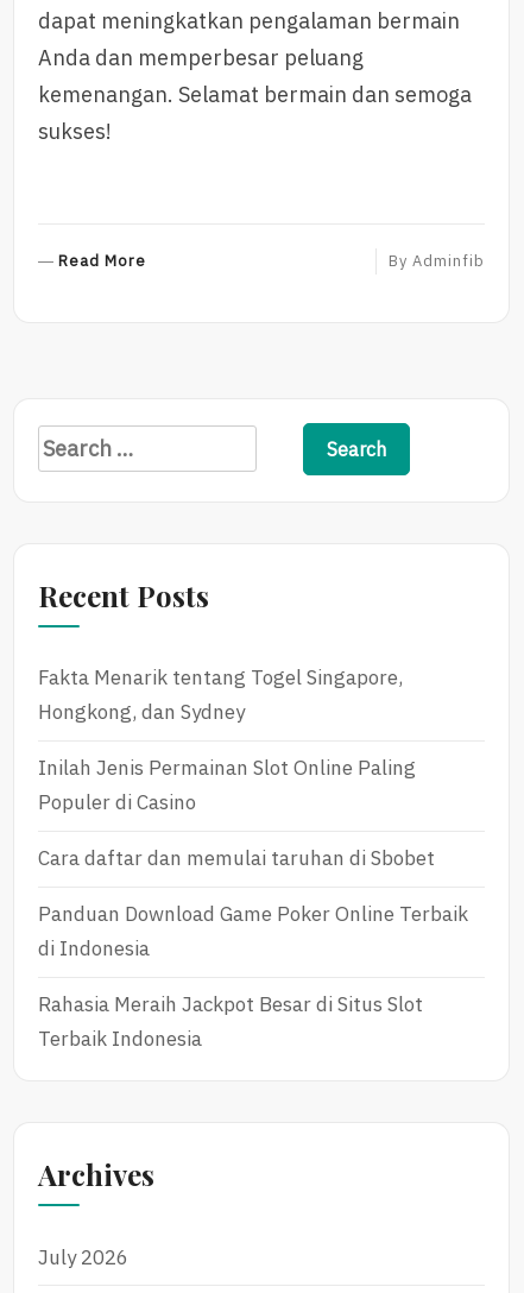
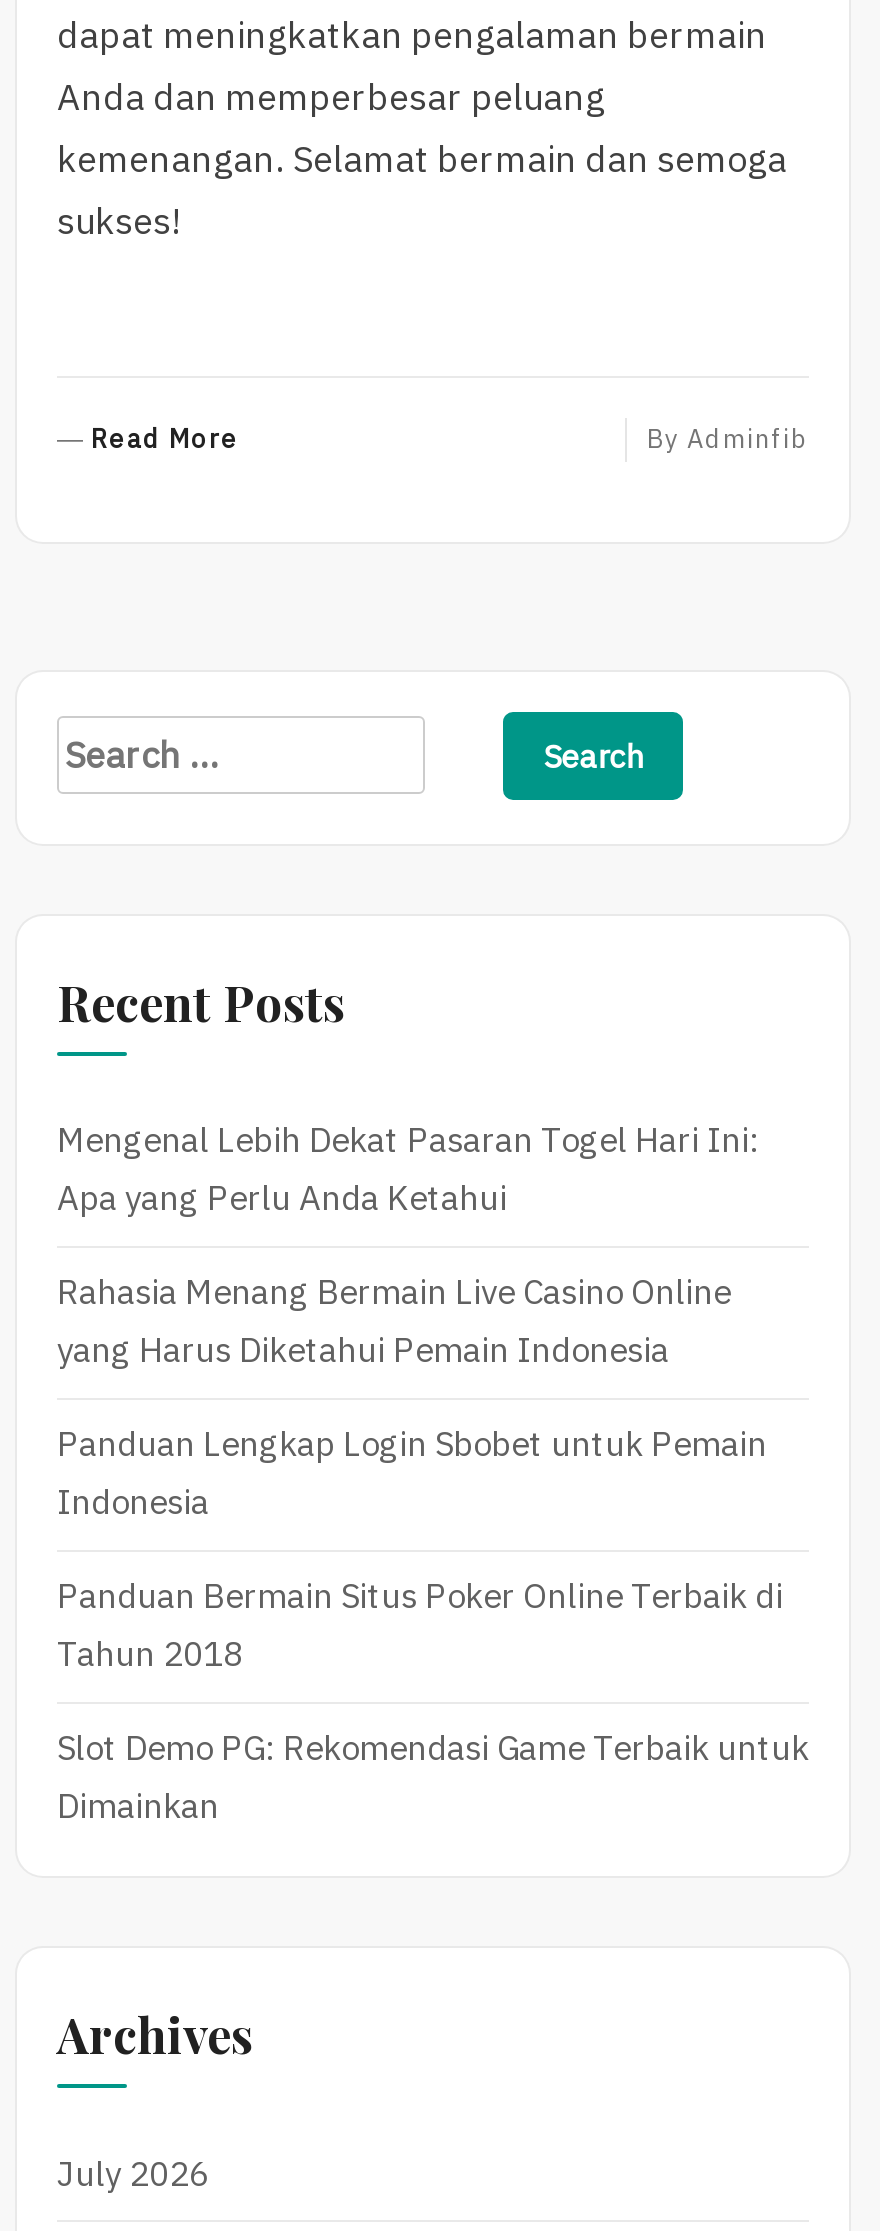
- Fakta Menarik tentang Togel Singapore,
- Hongkong, dan Sydney
+ Mengenal Lebih Dekat Pasaran Togel Hari Ini:
+ Apa yang Perlu Anda Ketahui

- Inilah Jenis Permainan Slot Online Paling
- Populer di Casino
+ Rahasia Menang Bermain Live Casino Online
+ yang Harus Diketahui Pemain Indonesia

- Cara daftar dan memulai taruhan di Sbobet
+ Panduan Lengkap Login Sbobet untuk Pemain
+ Indonesia

- Panduan Download Game Poker Online Terbaik
- di Indonesia
+ Panduan Bermain Situs Poker Online Terbaik di
+ Tahun 2018

- Rahasia Meraih Jackpot Besar di Situs Slot
- Terbaik Indonesia
+ Slot Demo PG: Rekomendasi Game Terbaik untuk
+ Dimainkan
